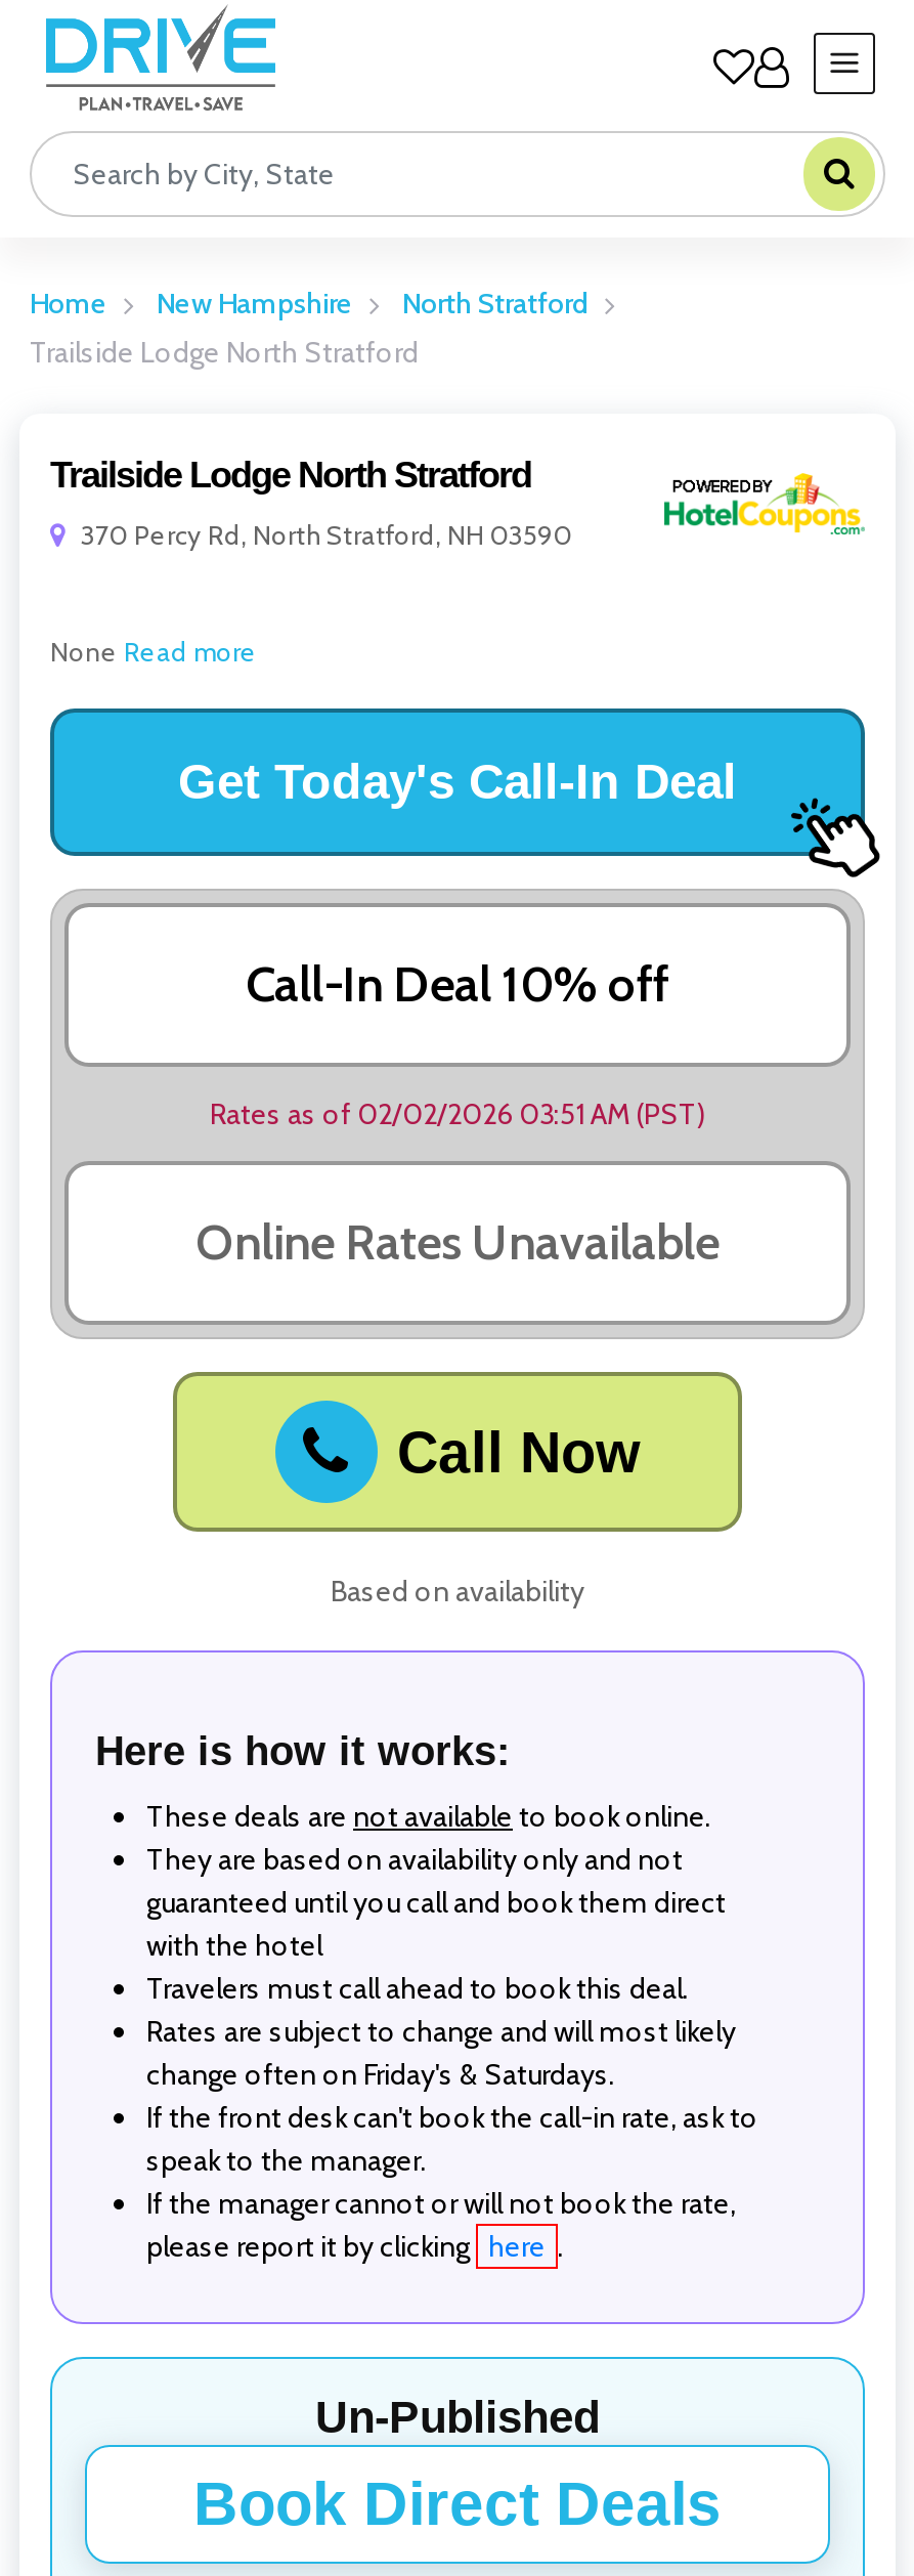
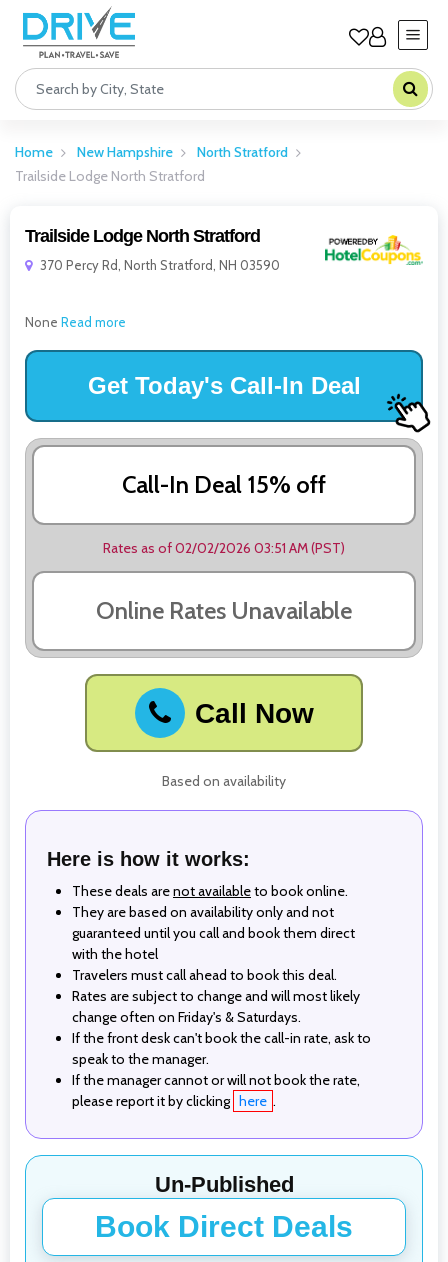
- Call-In Deal 10% off
+ Call-In Deal 15% off
